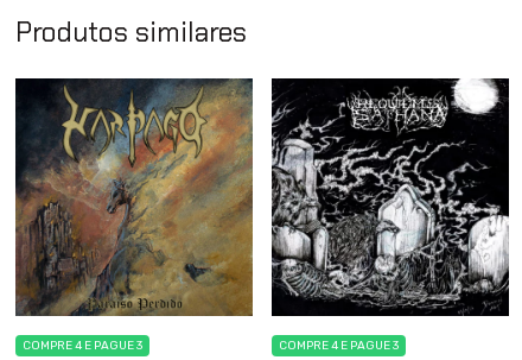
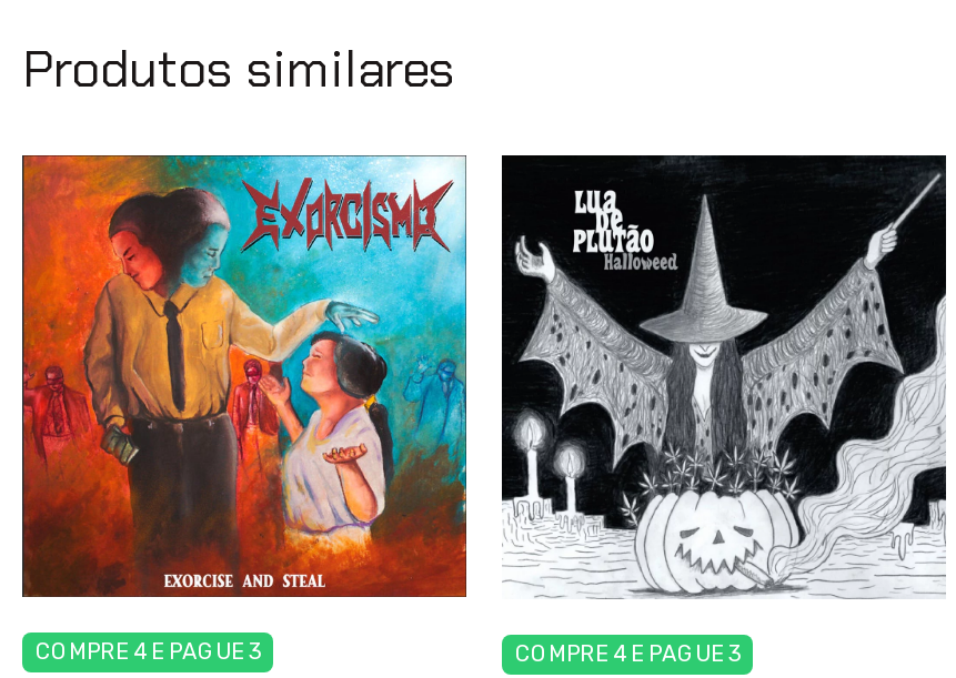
- [image]
+ [image]

- [image]
+ [image]
